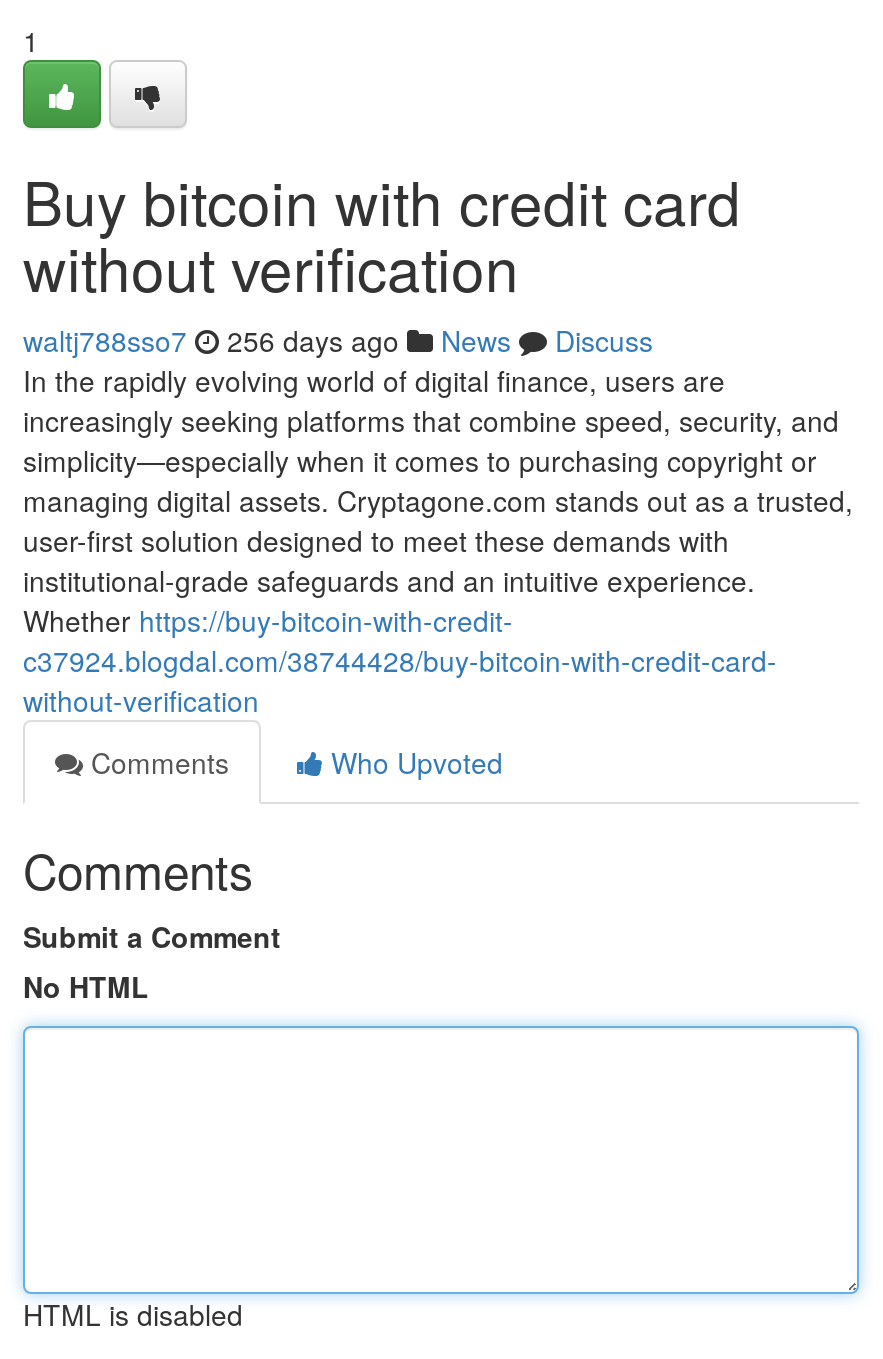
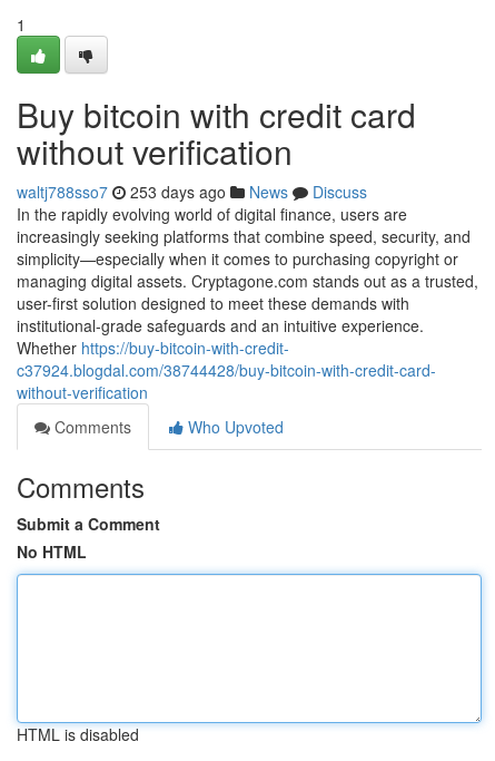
- waltj788sso7 256 days ago News Discuss
+ waltj788sso7 253 days ago News Discuss
